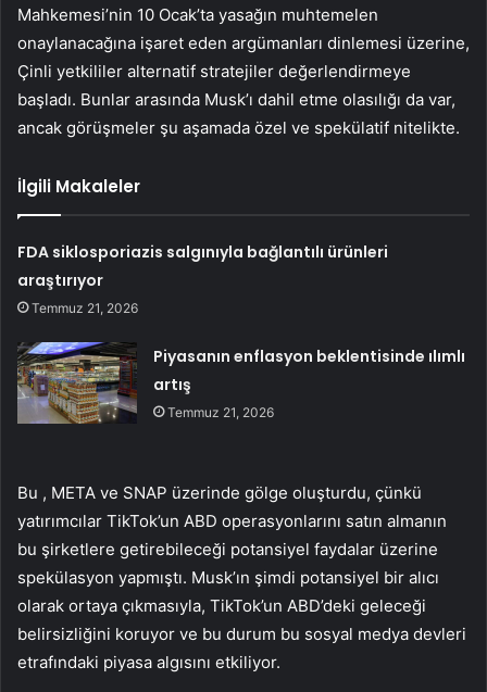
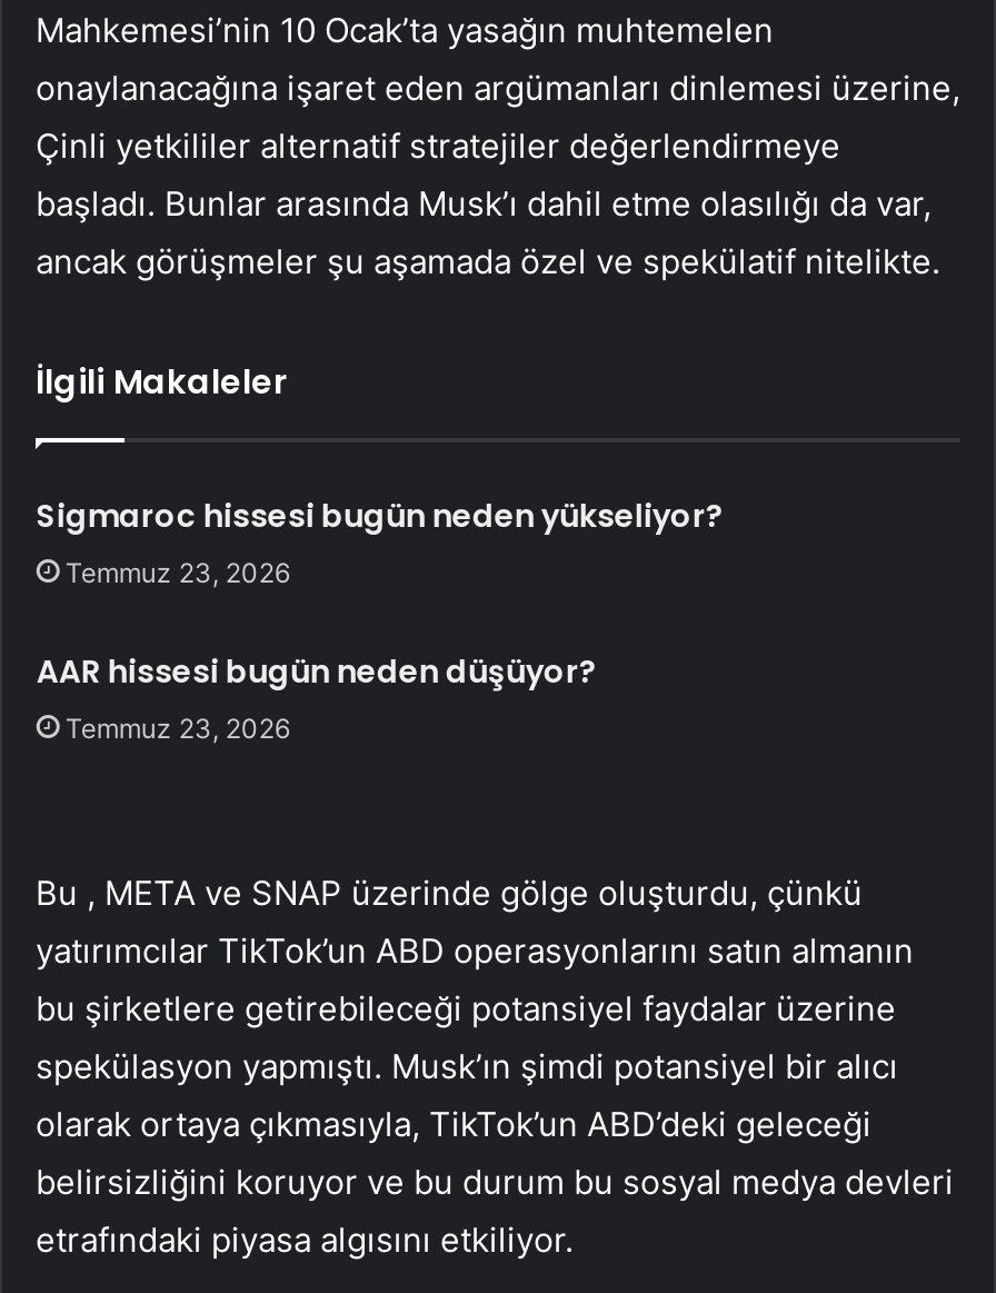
- FDA siklosporiazis salgınıyla bağlantılı ürünleri
- araştırıyor
- Temmuz 21, 2026
+ Sigmaroc hissesi bugün neden yükseliyor?
+ Temmuz 23, 2026

- Piyasanın enflasyon beklentisinde ılımlı
- artış
- Temmuz 21, 2026
+ AAR hissesi bugün neden düşüyor?
+ Temmuz 23, 2026
